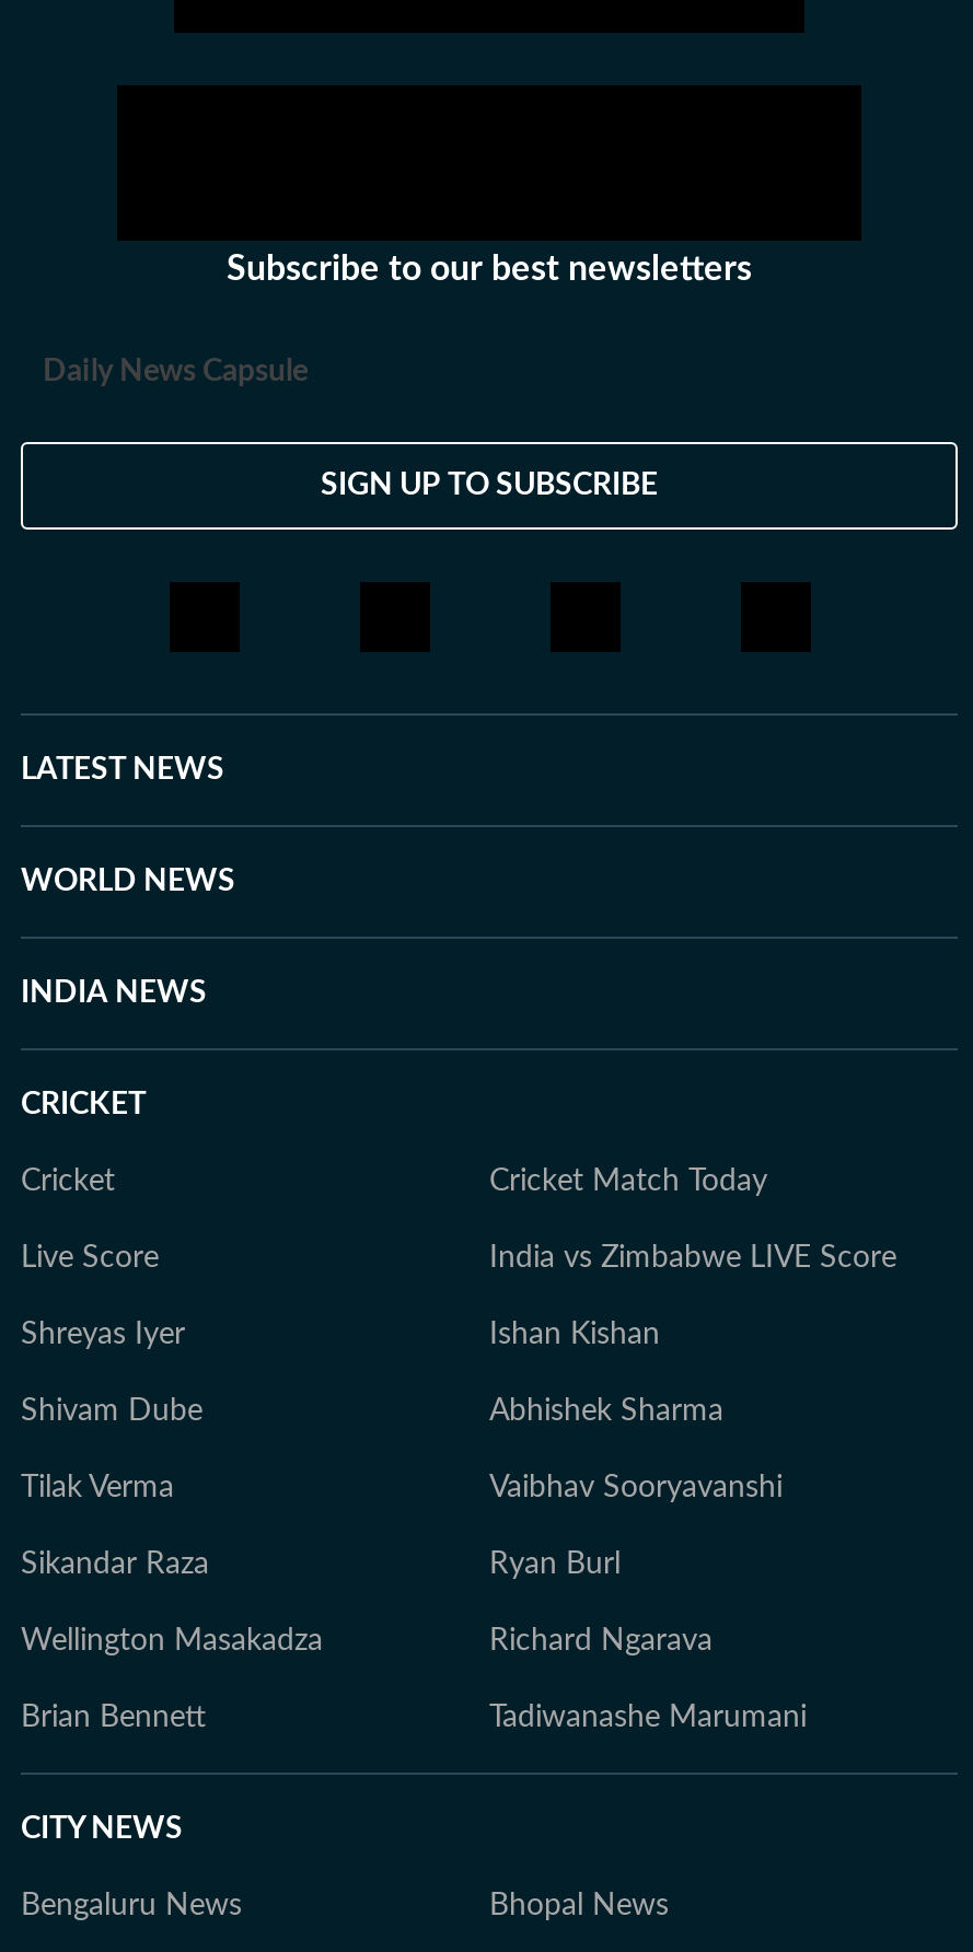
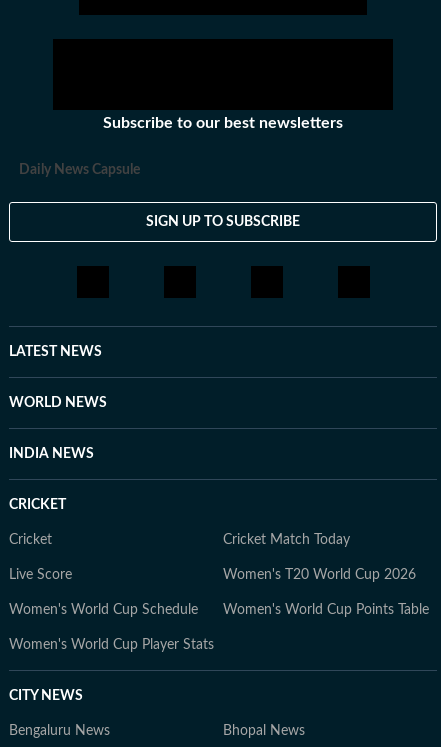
- India vs Zimbabwe LIVE Score
- Shreyas Iyer
- Ishan Kishan
- Shivam Dube
- Abhishek Sharma
- Tilak Verma
- Vaibhav Sooryavanshi
- Sikandar Raza
- Ryan Burl
- Wellington Masakadza
- Richard Ngarava
- Brian Bennett
- Tadiwanashe Marumani
+ Women's T20 World Cup 2026
+ Women's World Cup Schedule
+ Women's World Cup Points Table
+ Women's World Cup Player Stats
